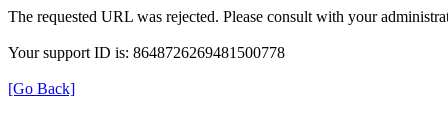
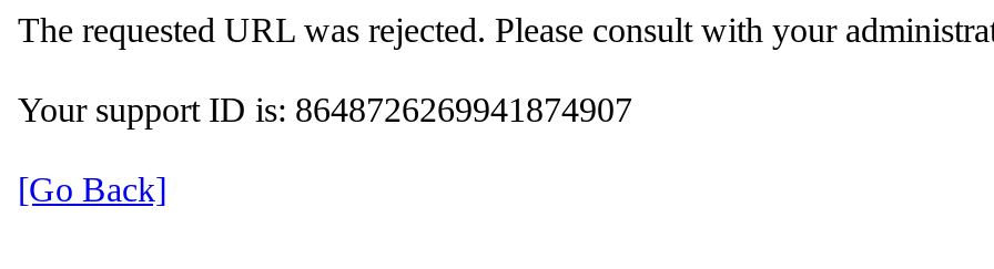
- Your support ID is: 8648726269481500778
+ Your support ID is: 8648726269941874907
